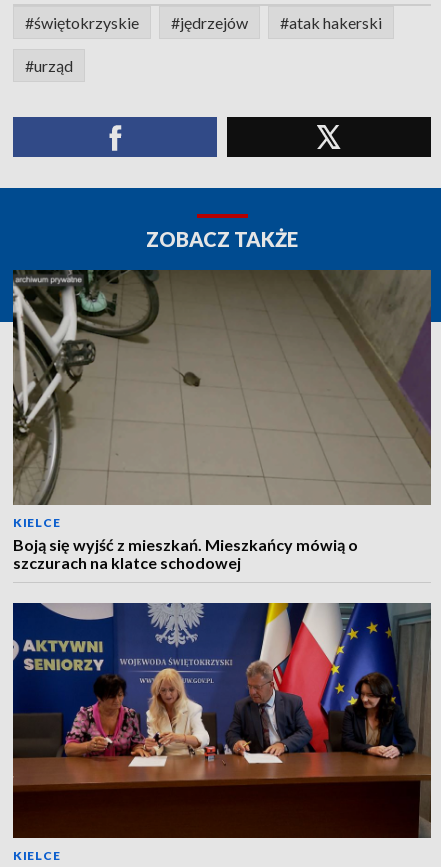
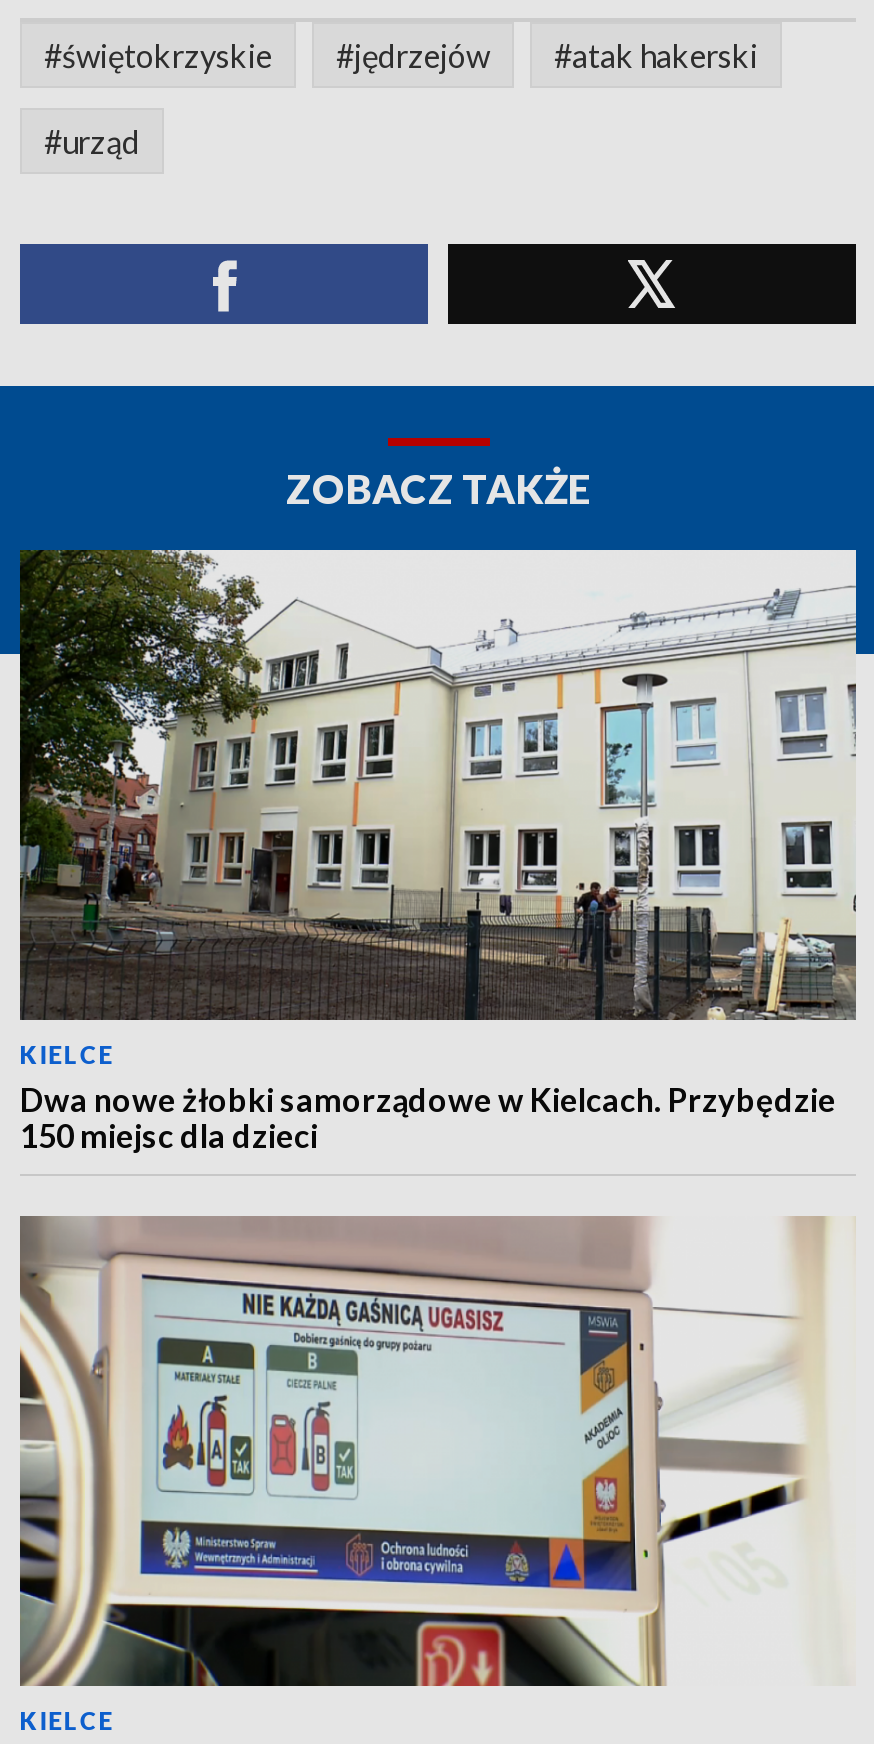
- [image]
- Boją się wyjść z mieszkań. Mieszkańcy mówią o
- szczurach na klatce schodowej
+ [image]
+ Dwa nowe żłobki samorządowe w Kielcach. Przybędzie
+ 150 miejsc dla dzieci

- [image]
+ [image]
